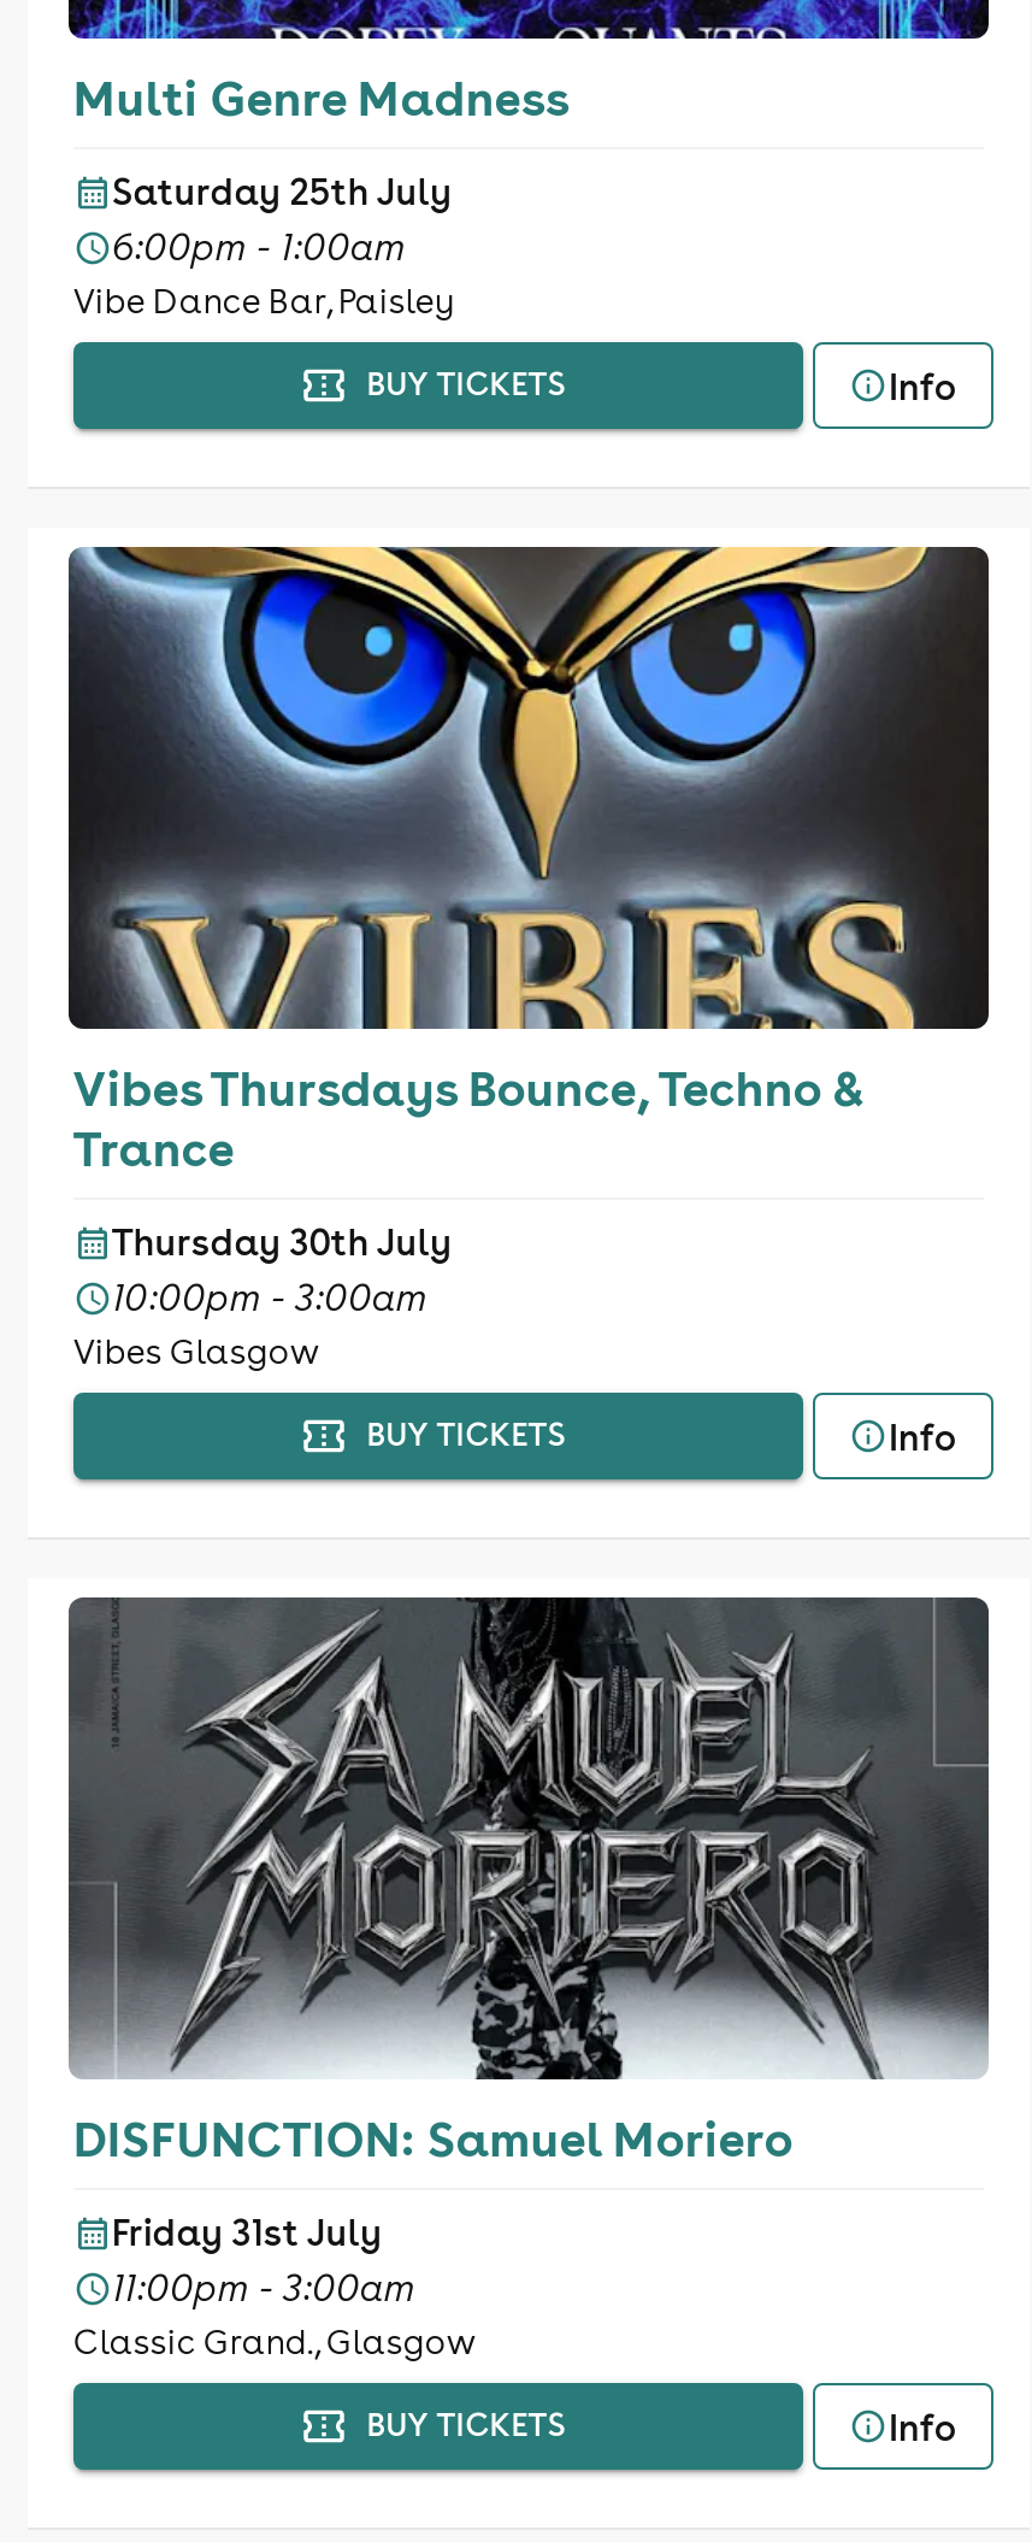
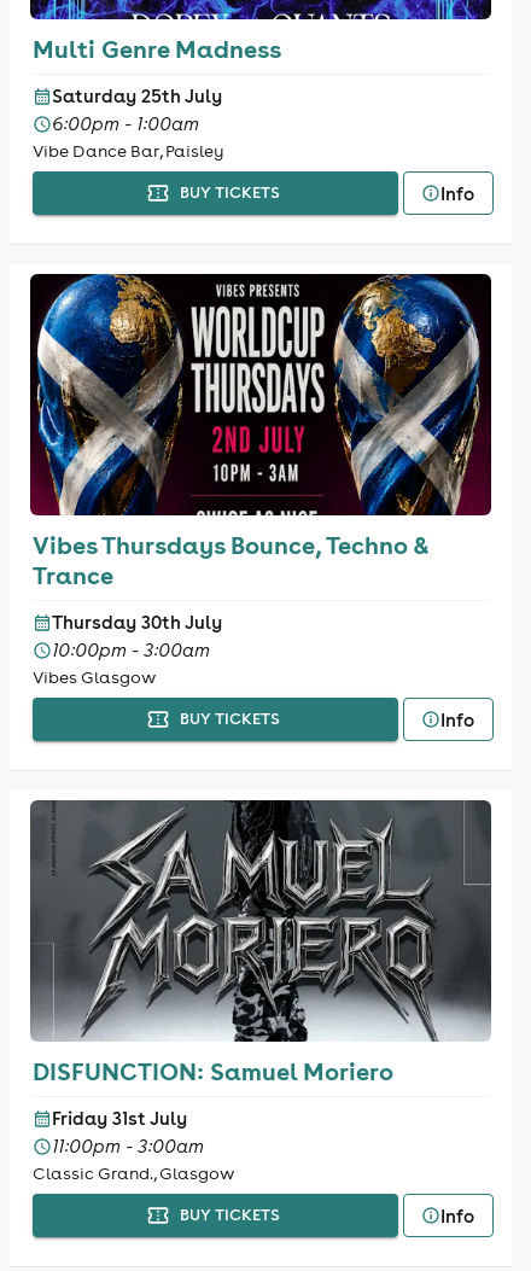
- [image]
+ [image]
